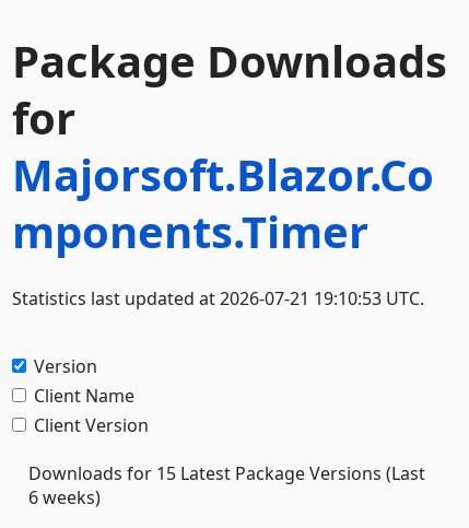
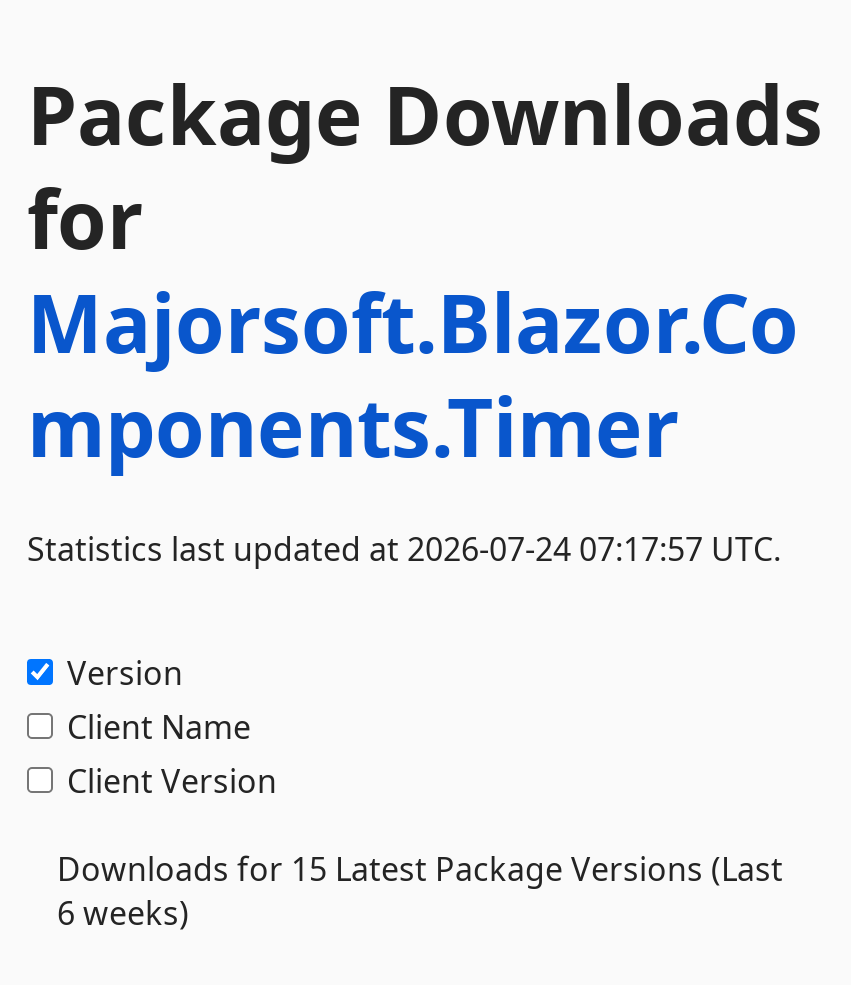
- Statistics last updated at 2026-07-21 19:10:53 UTC.
+ Statistics last updated at 2026-07-24 07:17:57 UTC.
